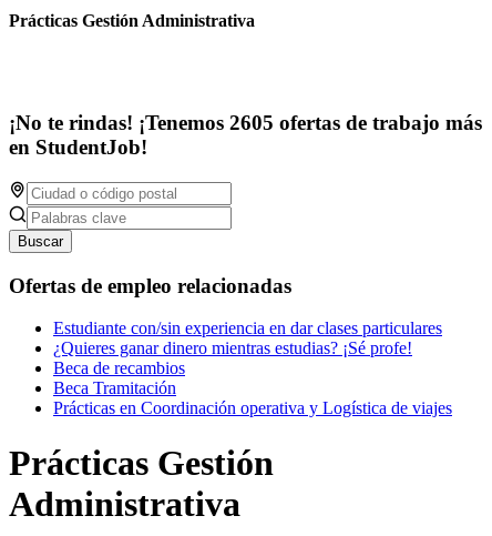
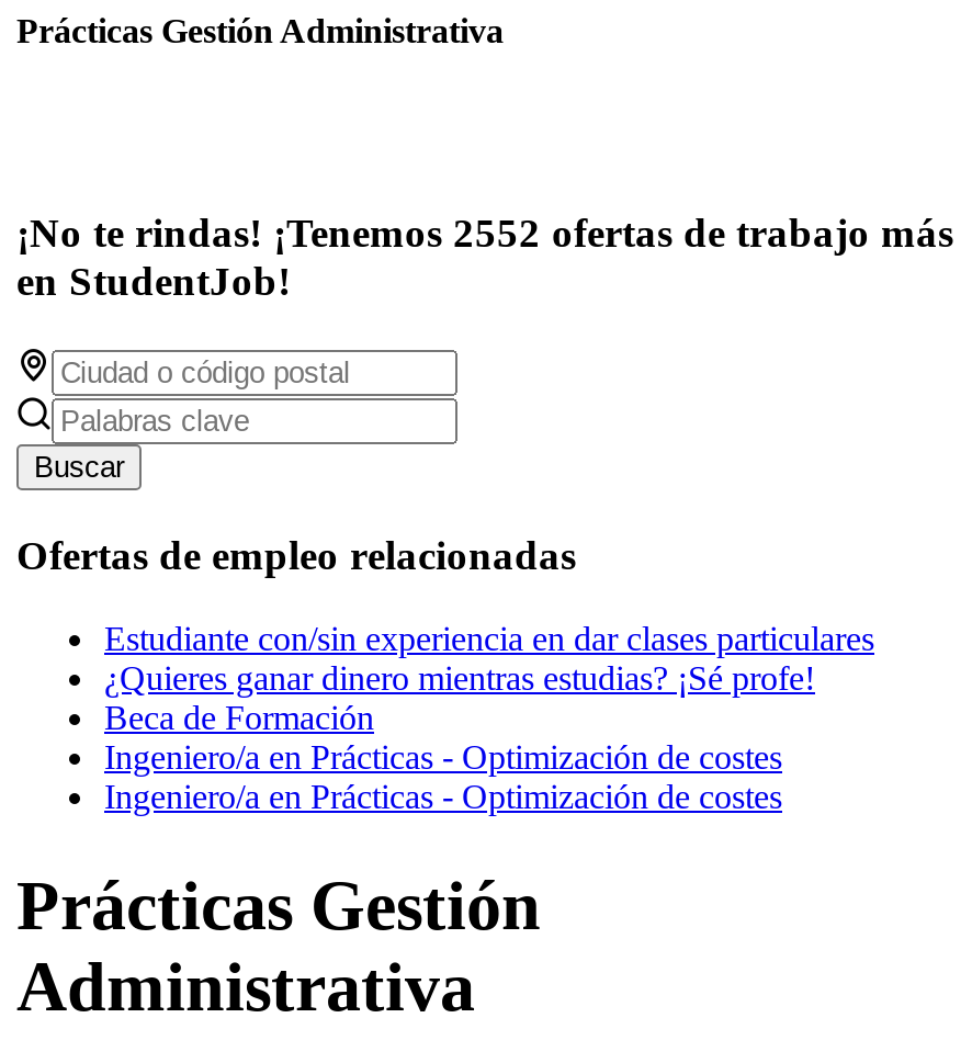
- ¡No te rindas! ¡Tenemos 2605 ofertas de trabajo más
+ ¡No te rindas! ¡Tenemos 2552 ofertas de trabajo más

- Beca de recambios
- Beca Tramitación
- Prácticas en Coordinación operativa y Logística de viajes
+ Beca de Formación
+ Ingeniero/a en Prácticas - Optimización de costes
+ Ingeniero/a en Prácticas - Optimización de costes
